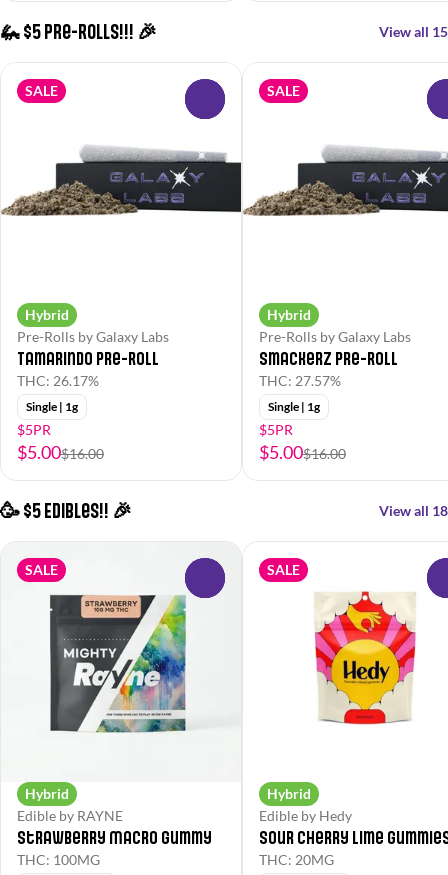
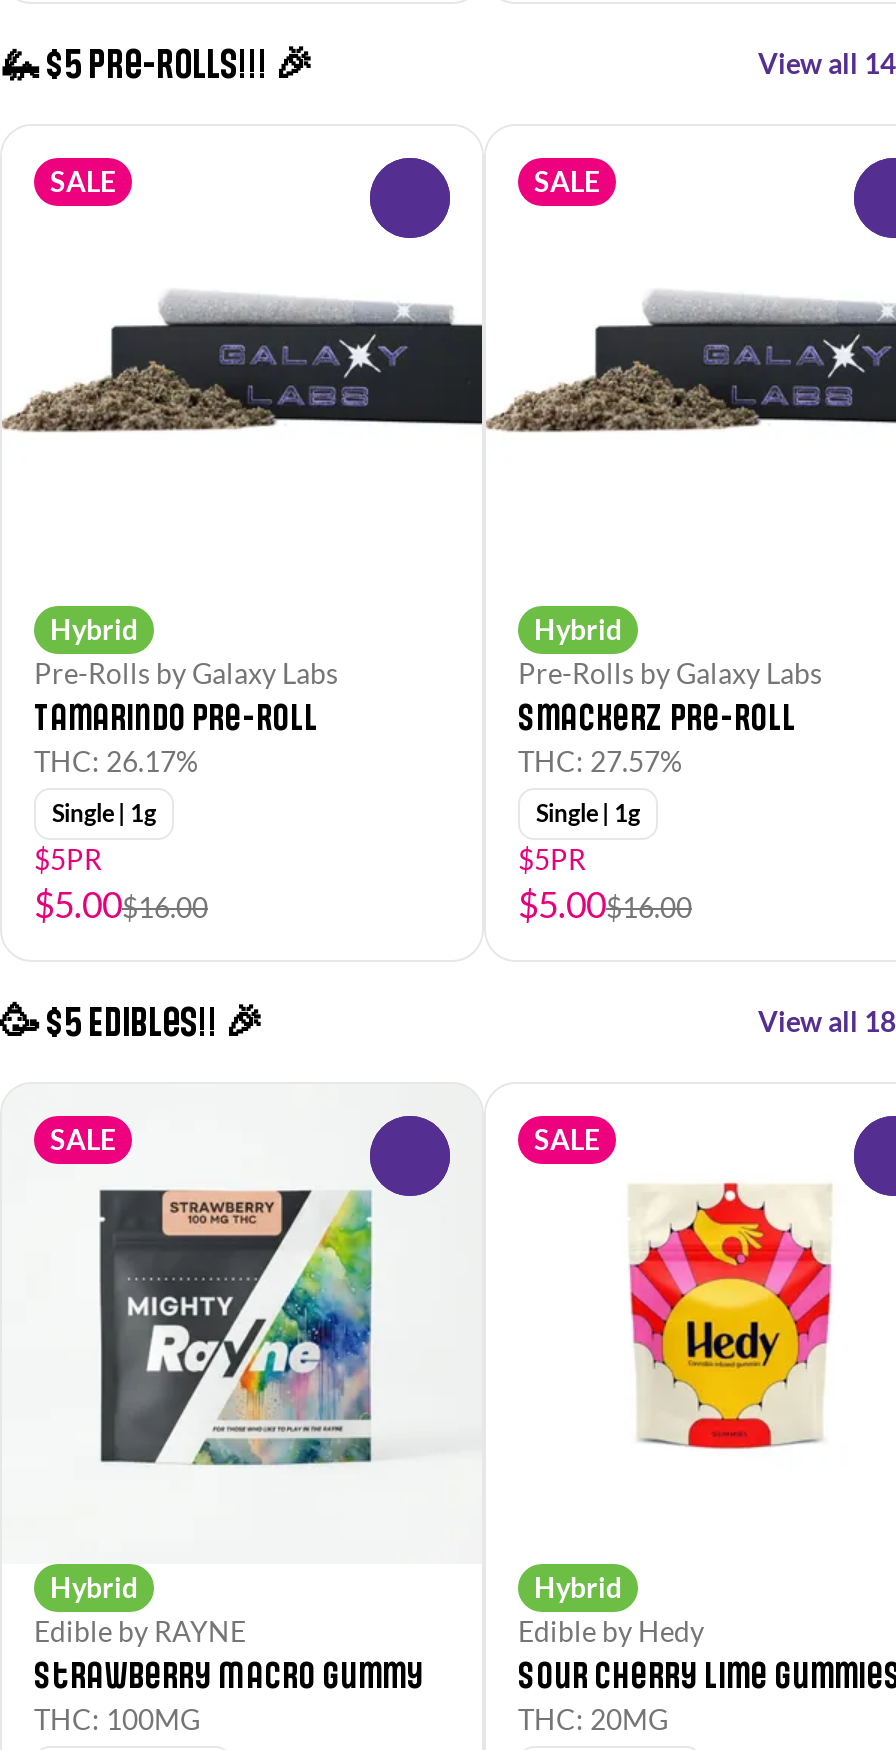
- View all 15
+ View all 14
